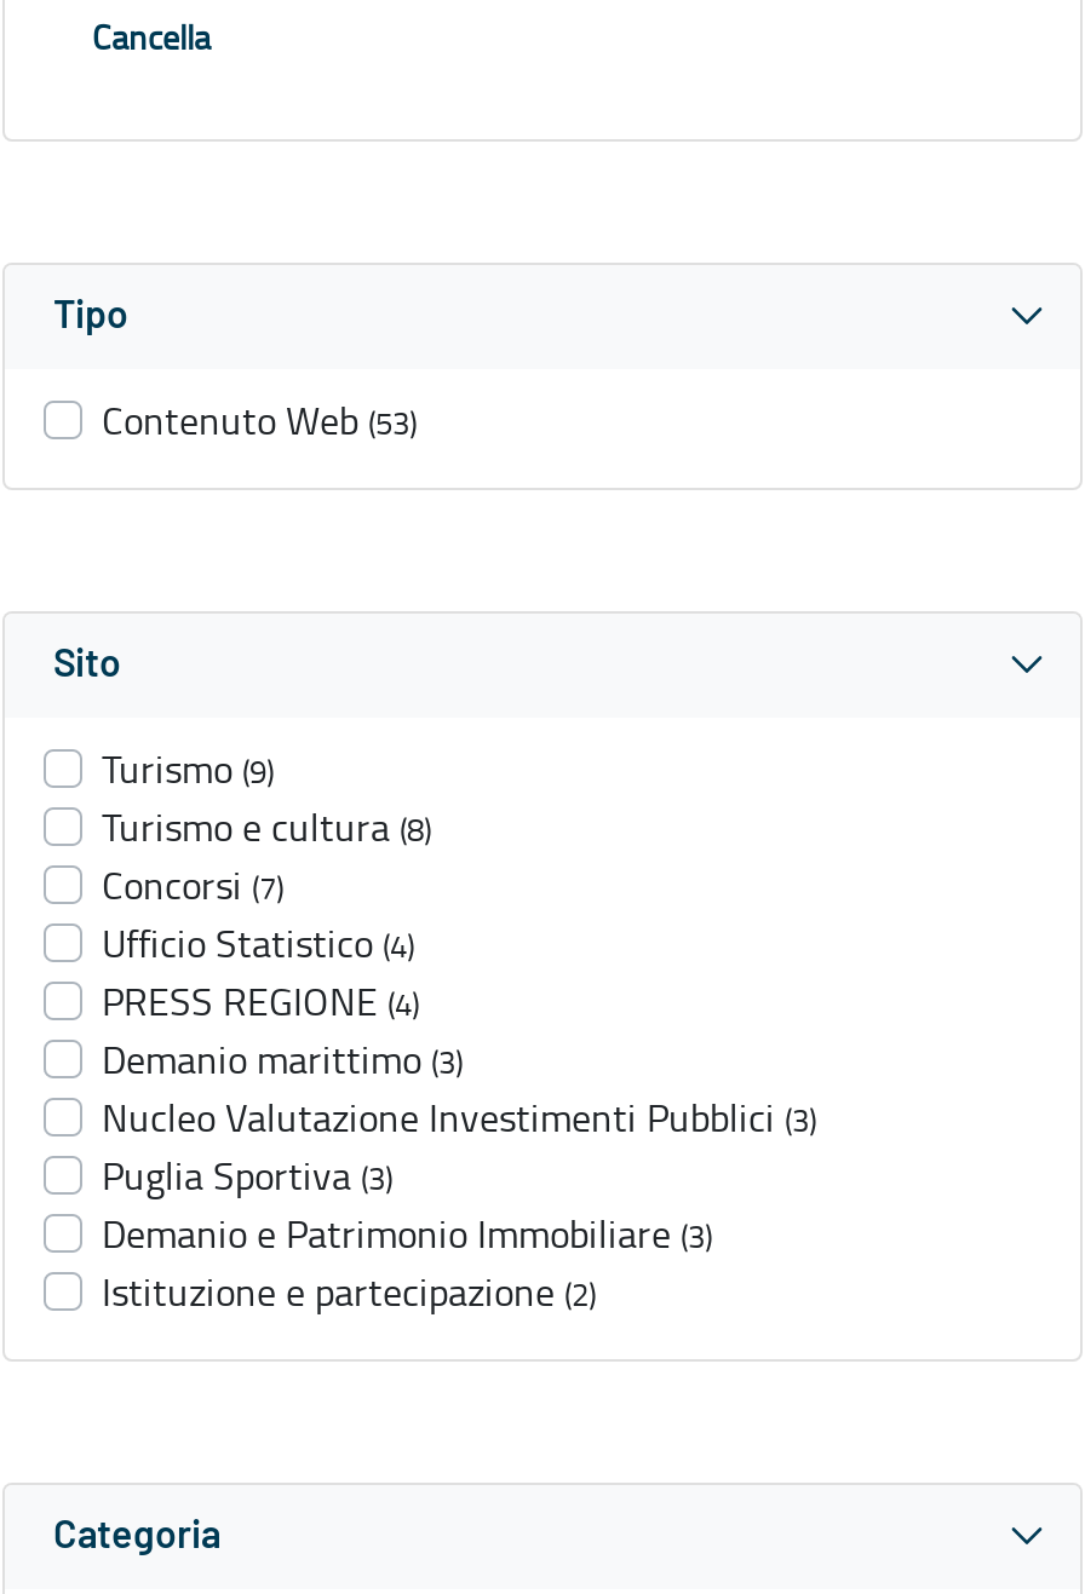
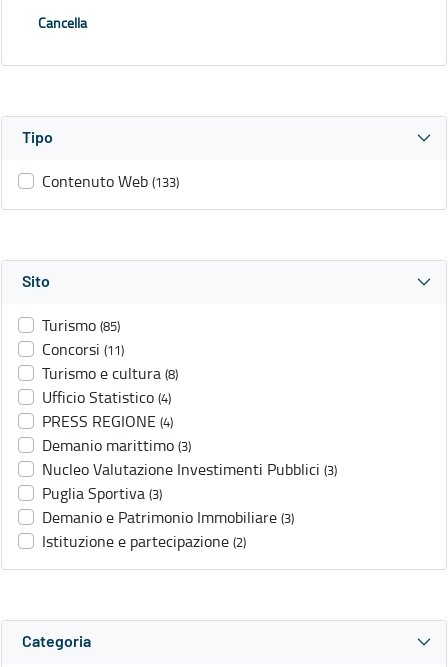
- Contenuto Web (53)
+ Contenuto Web (133)

- Turismo (9)
+ Turismo (85)
+ Concorsi (11)

moved down: Turismo e cultura (8)

- Concorsi (7)
